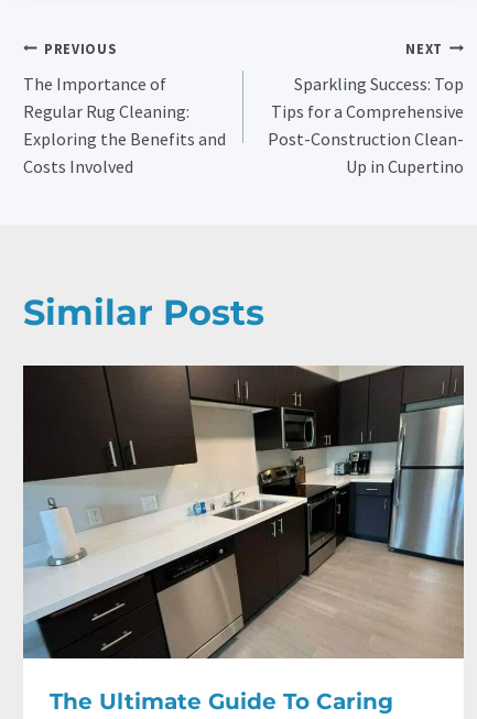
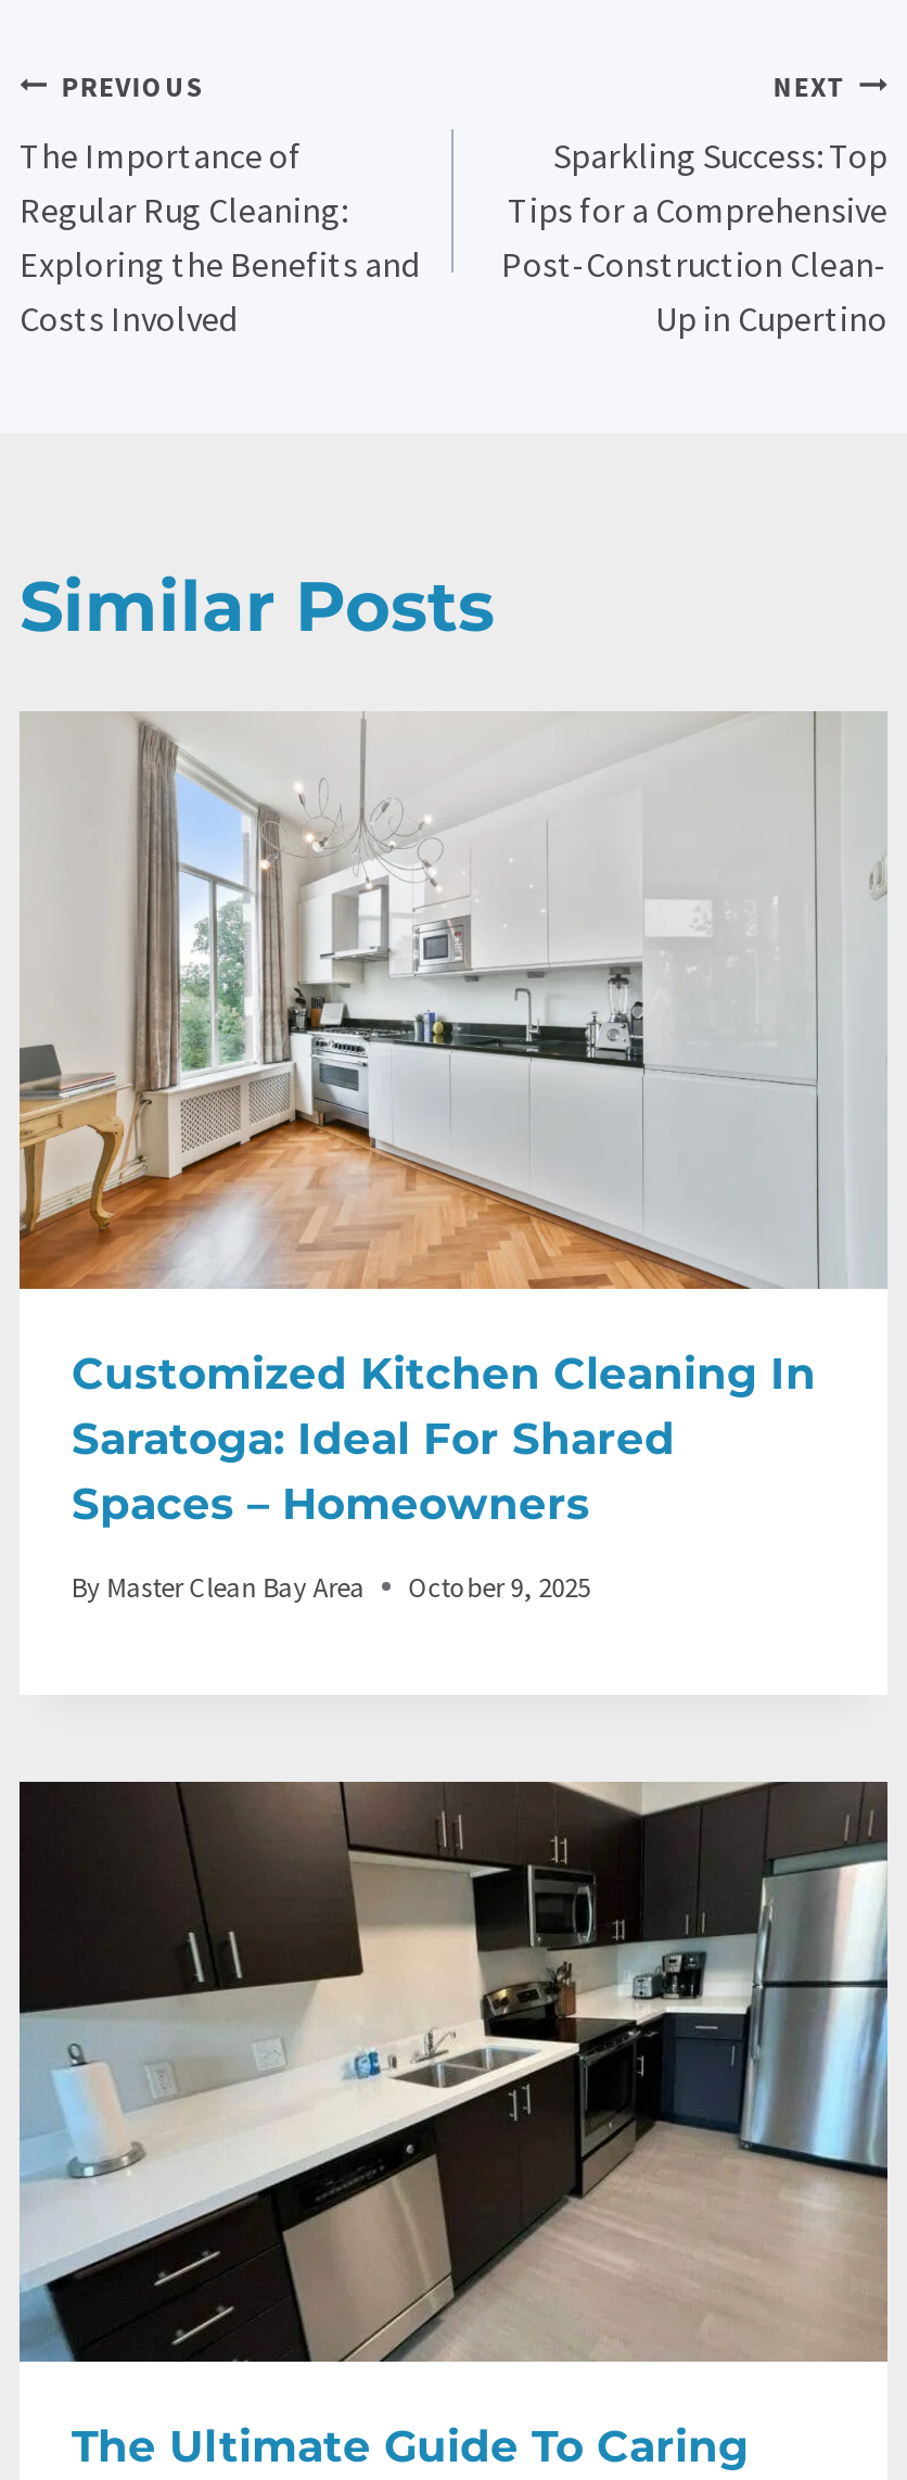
+ [image]
+ Customized Kitchen Cleaning In
+ Saratoga: Ideal For Shared
+ Spaces – Homeowners
+ By Master Clean Bay Area
+ October 9, 2025
